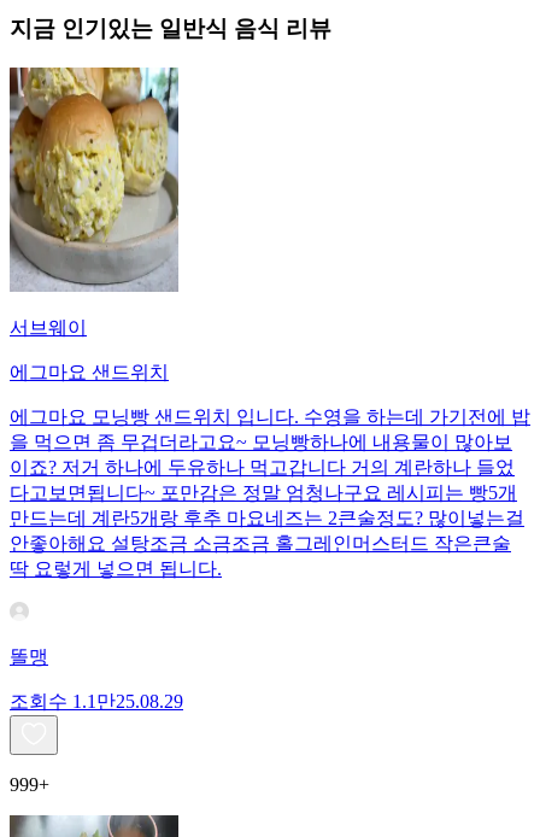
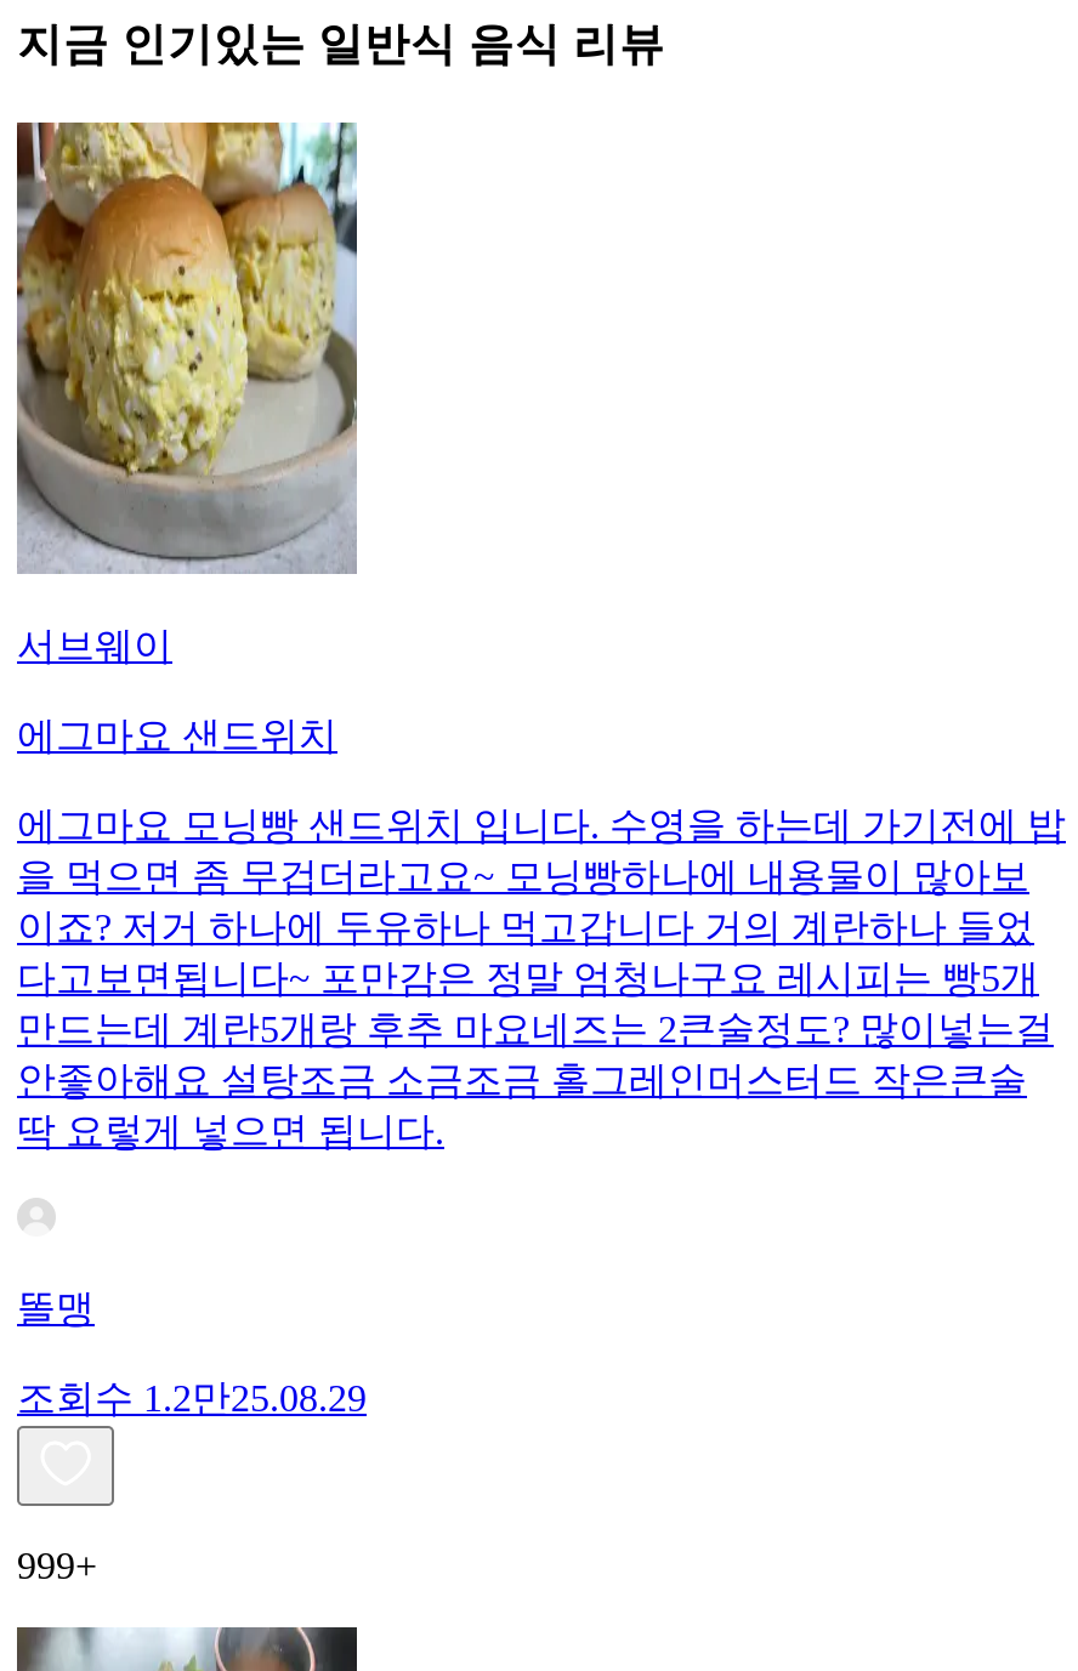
- 조회수 1.1만 25.08.29
+ 조회수 1.2만 25.08.29
